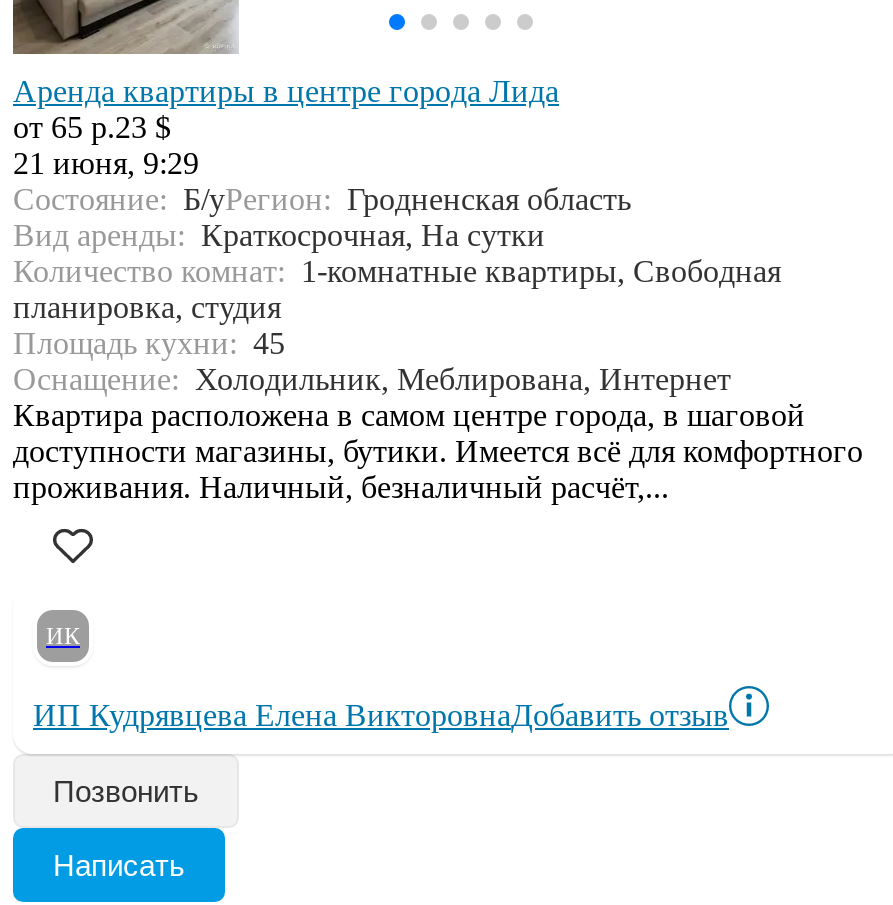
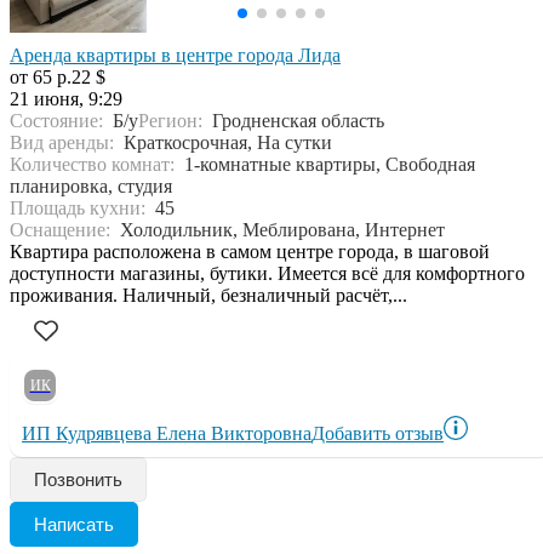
- от 65 р.23 $
+ от 65 р.22 $
